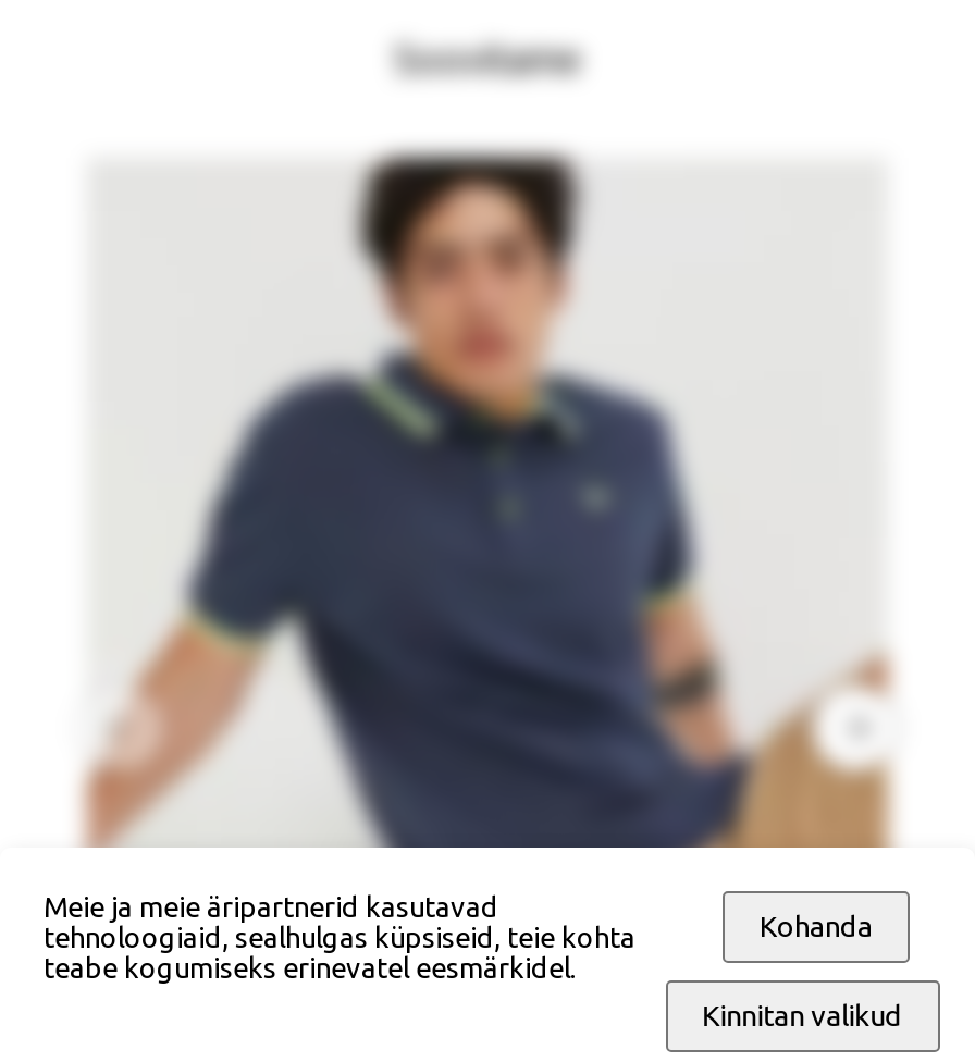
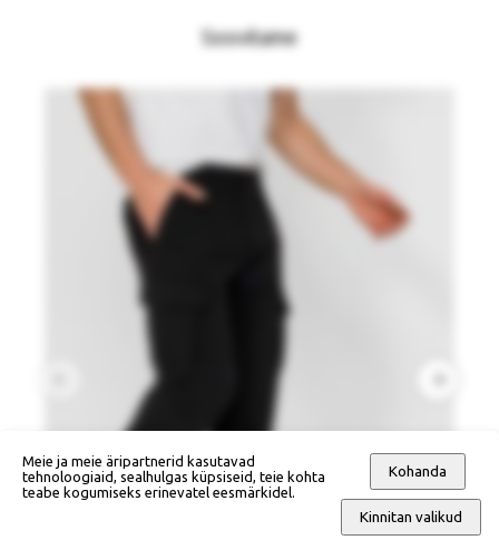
- [image]
+ [image]
